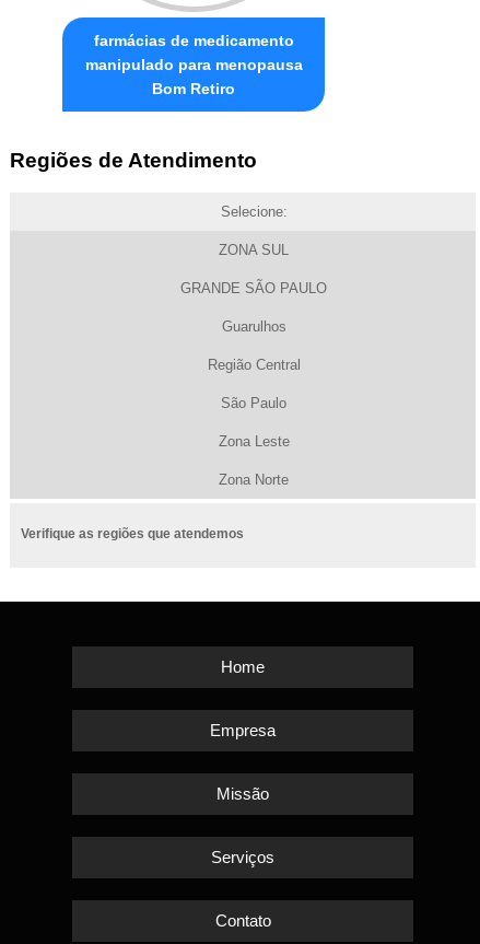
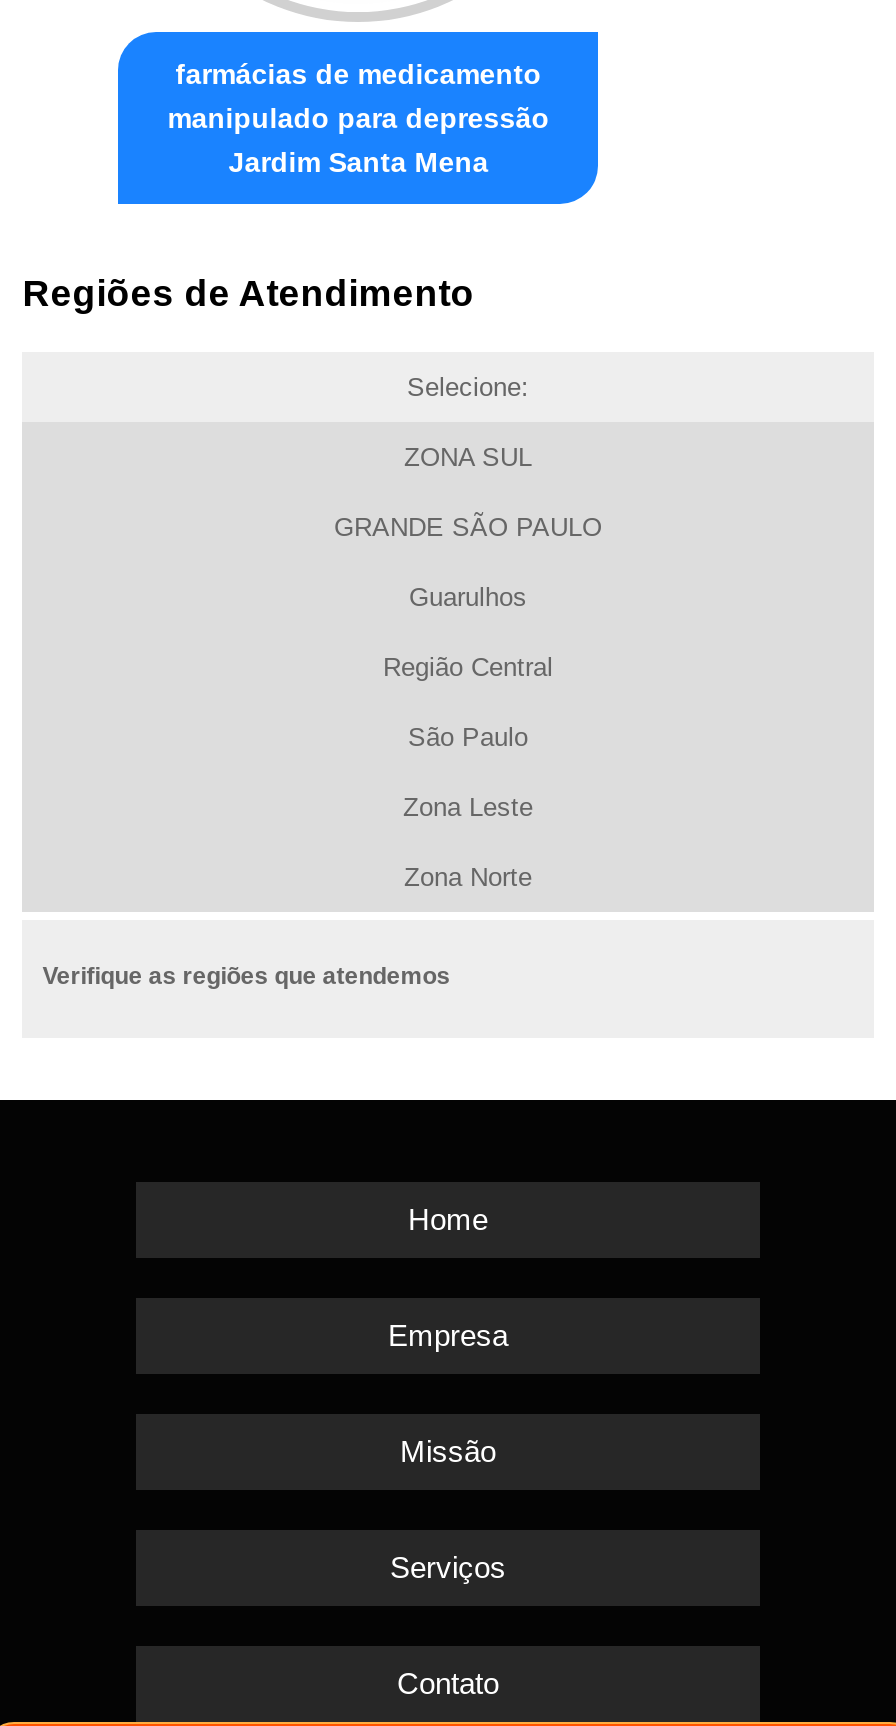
- manipulado para menopausa
- Bom Retiro
+ manipulado para depressão
+ Jardim Santa Mena
